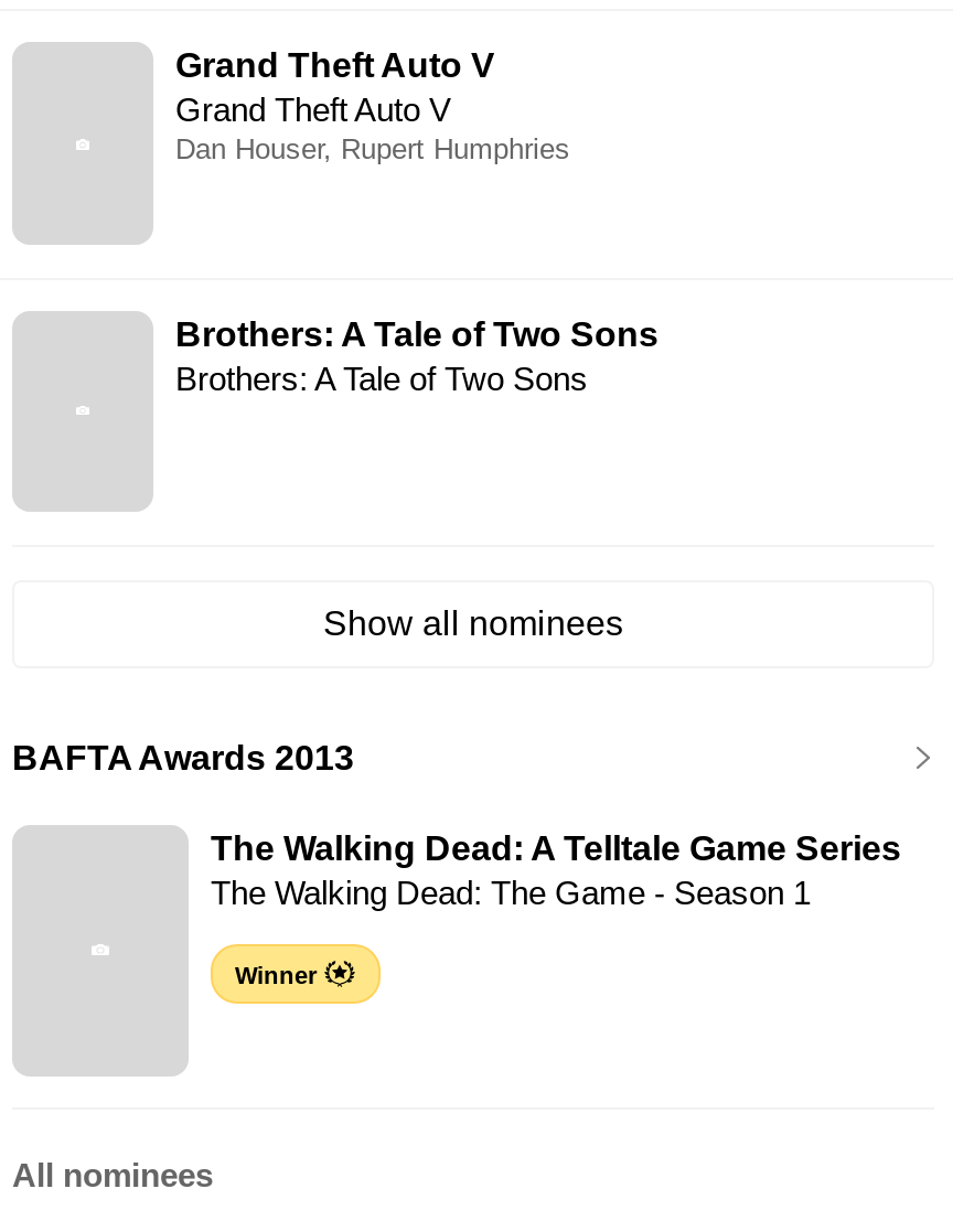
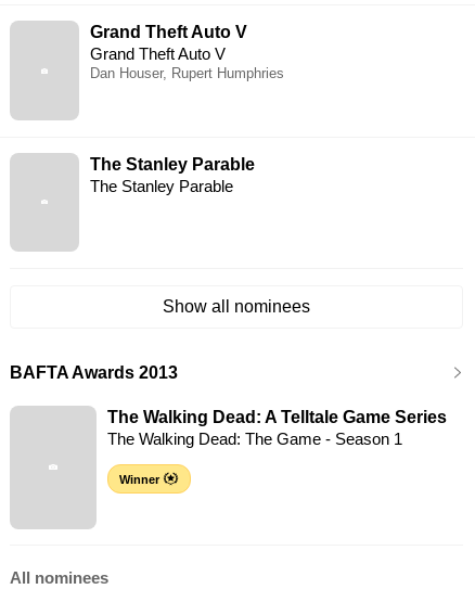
- Brothers: A Tale of Two Sons
- Brothers: A Tale of Two Sons
+ The Stanley Parable
+ The Stanley Parable
